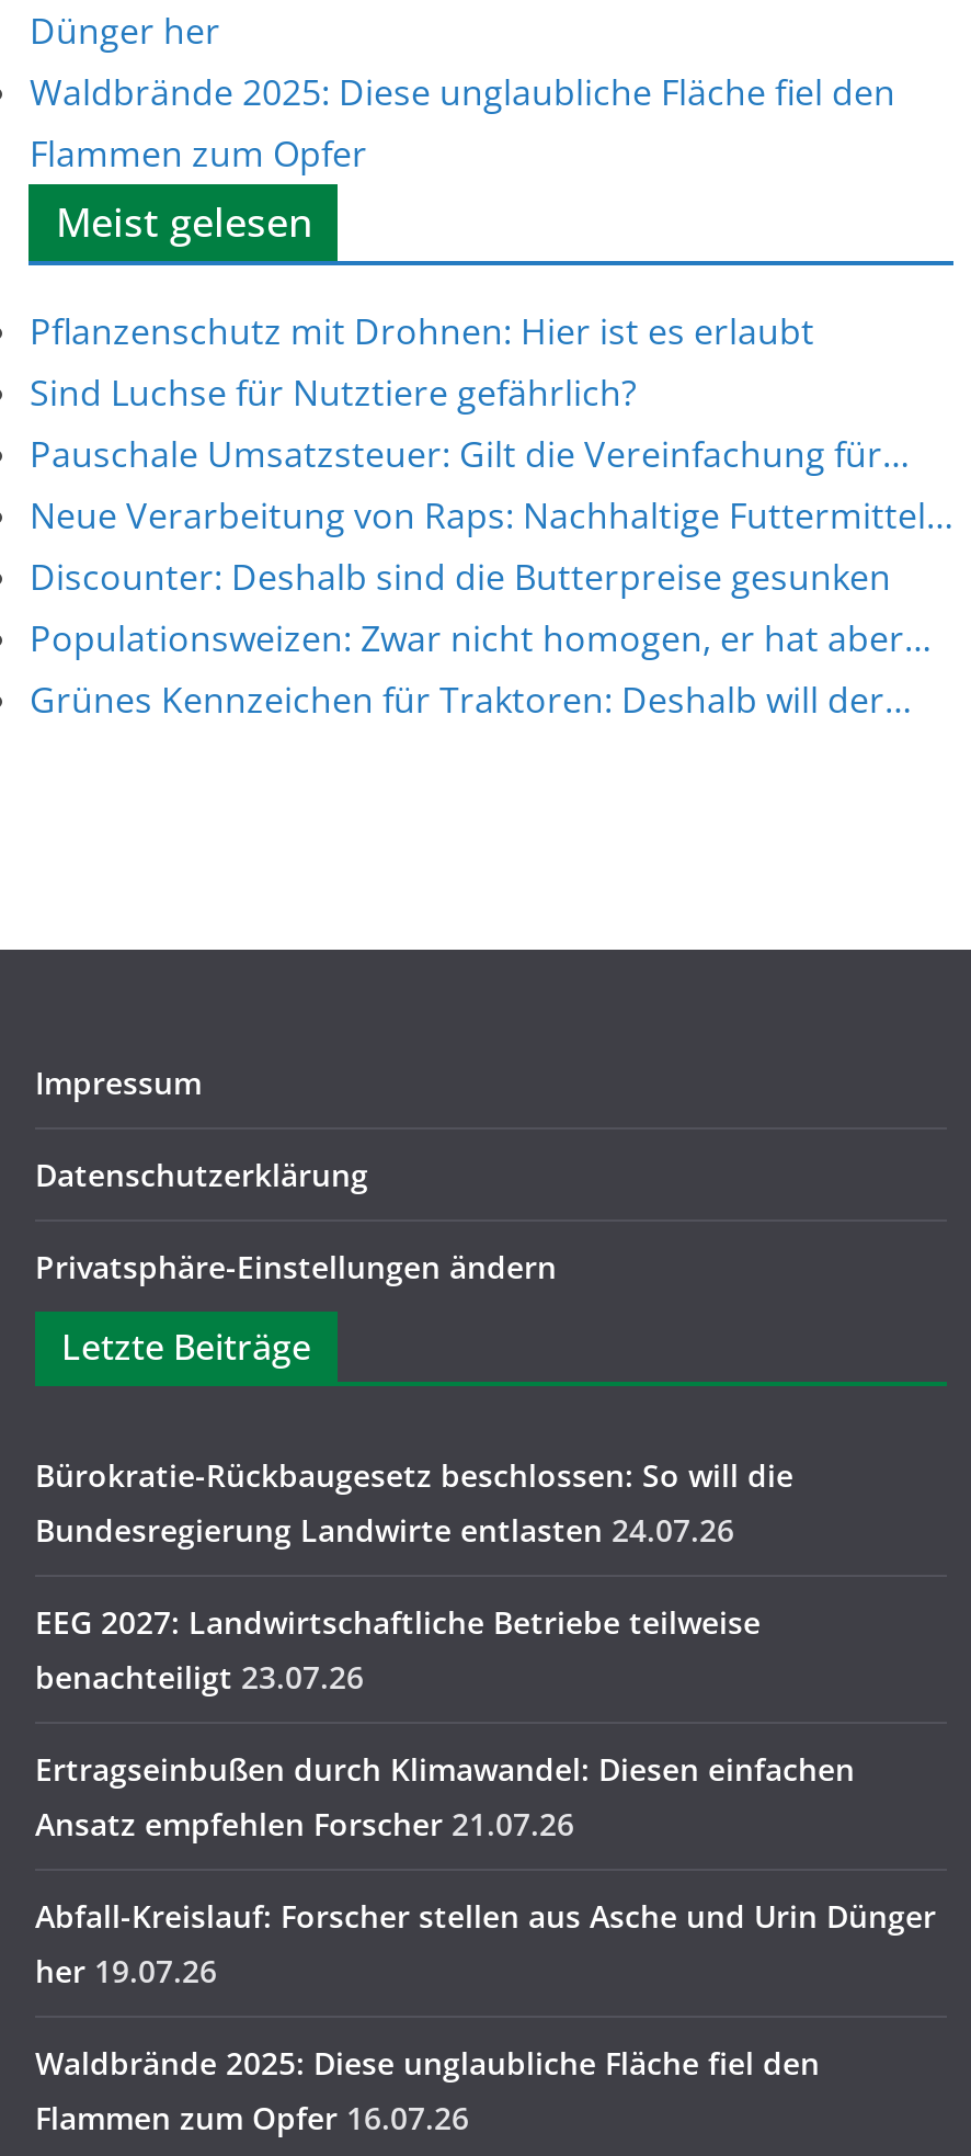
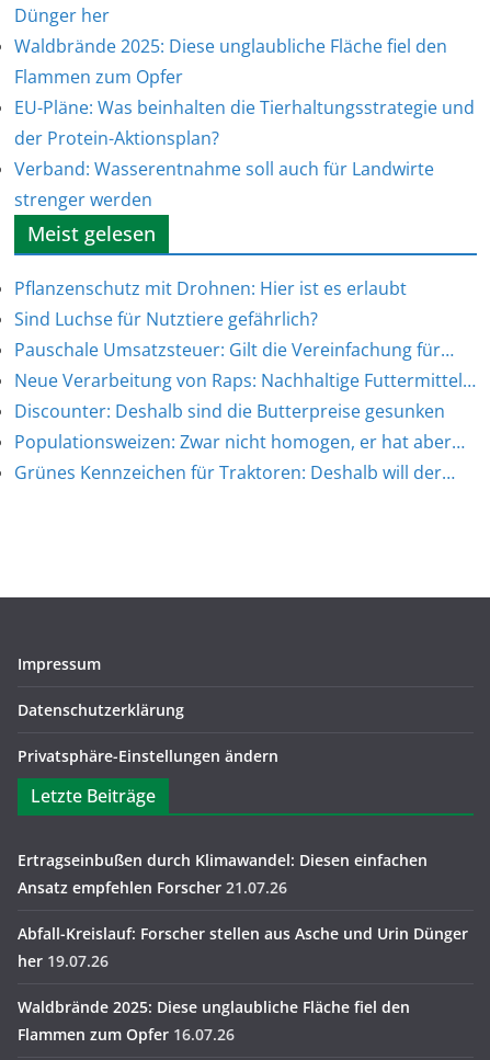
+ EU-Pläne: Was beinhalten die Tierhaltungsstrategie und
+ der Protein-Aktionsplan?
+ Verband: Wasserentnahme soll auch für Landwirte
+ strenger werden

moved down: Meist gelesen | Pflanzenschutz mit Drohnen: Hier ist es erlaubt | Sind Luchse für Nutztiere gefährlich? | ... | Privatsphäre-Einstellungen ändern | Letzte Beiträge

- Bürokratie-Rückbaugesetz beschlossen: So will die
- Bundesregierung Landwirte entlasten 24.07.26
- EEG 2027: Landwirtschaftliche Betriebe teilweise
- benachteiligt 23.07.26
